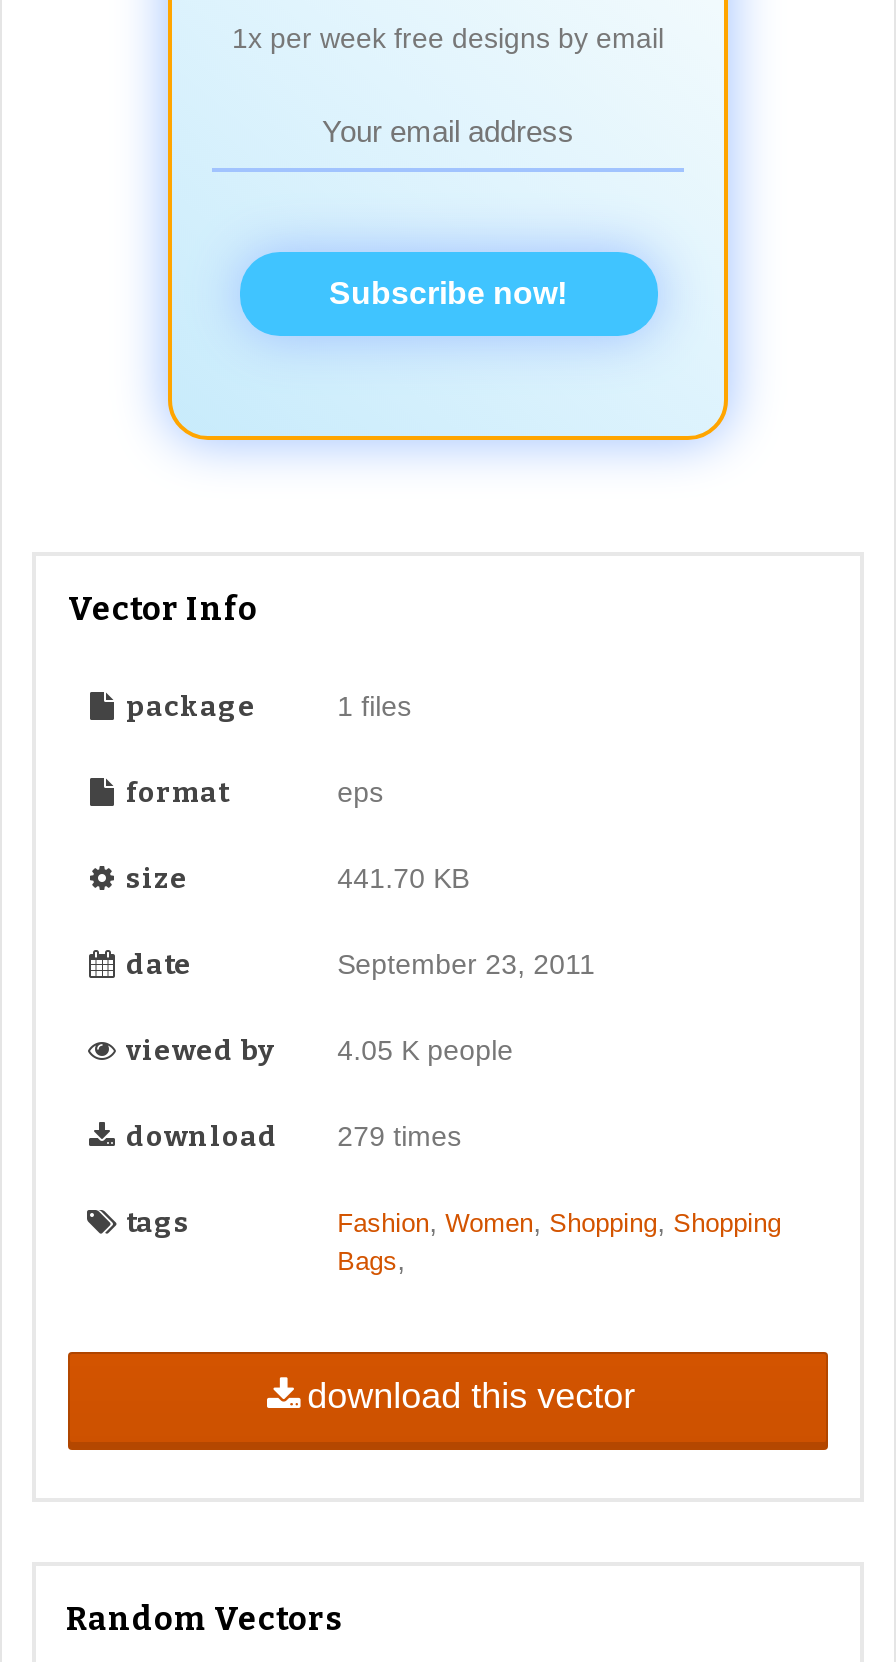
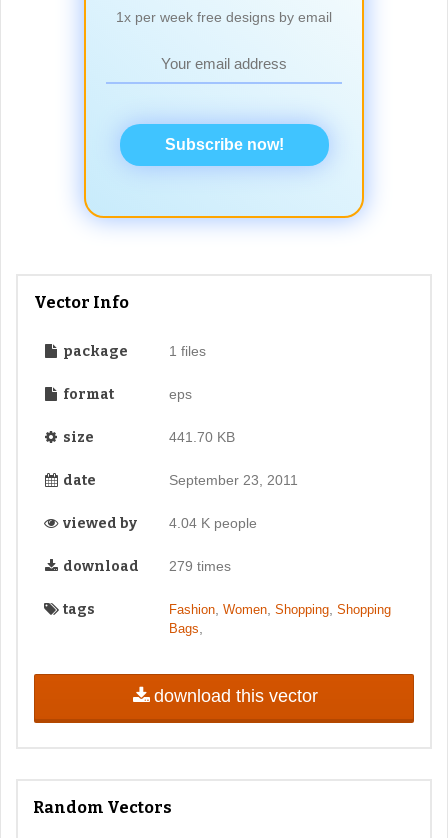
- viewed by 4.05 K people
+ viewed by 4.04 K people
